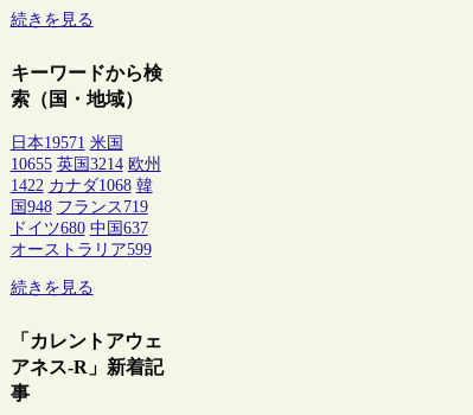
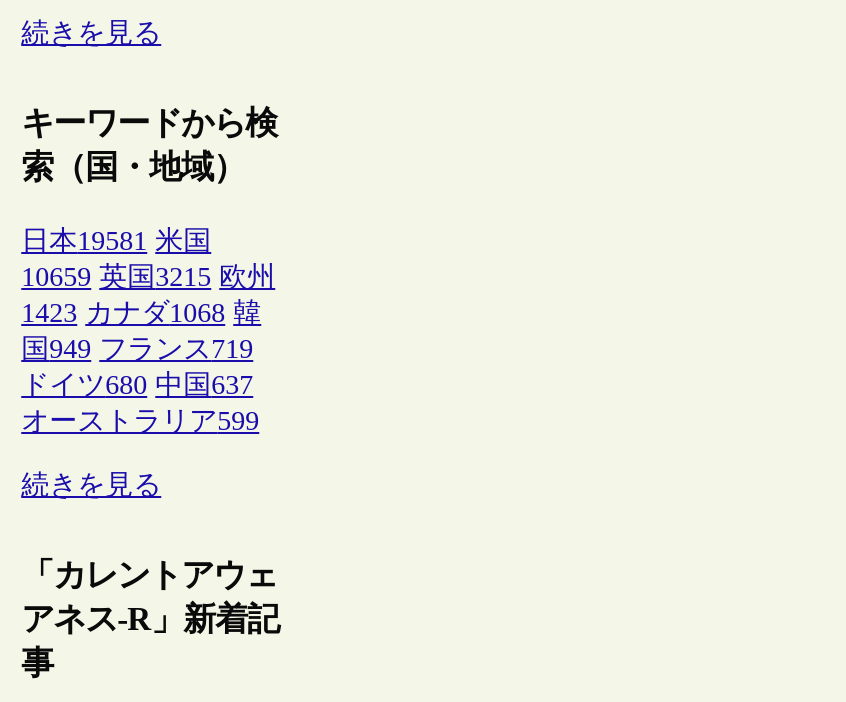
- 日本19571 米国
+ 日本19581 米国

- 10655 英国3214 欧州
+ 10659 英国3215 欧州

- 1422 カナダ1068 韓
+ 1423 カナダ1068 韓

- 国948 フランス719
+ 国949 フランス719
